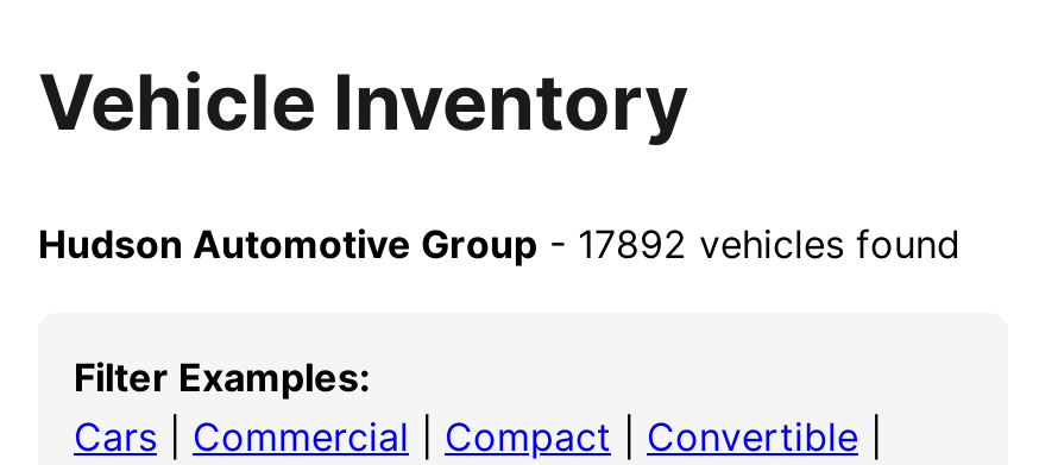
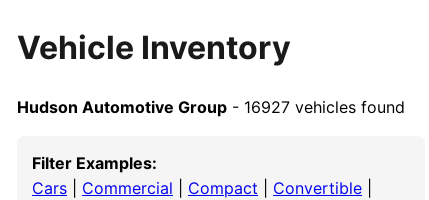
- Hudson Automotive Group - 17892 vehicles found
+ Hudson Automotive Group - 16927 vehicles found
